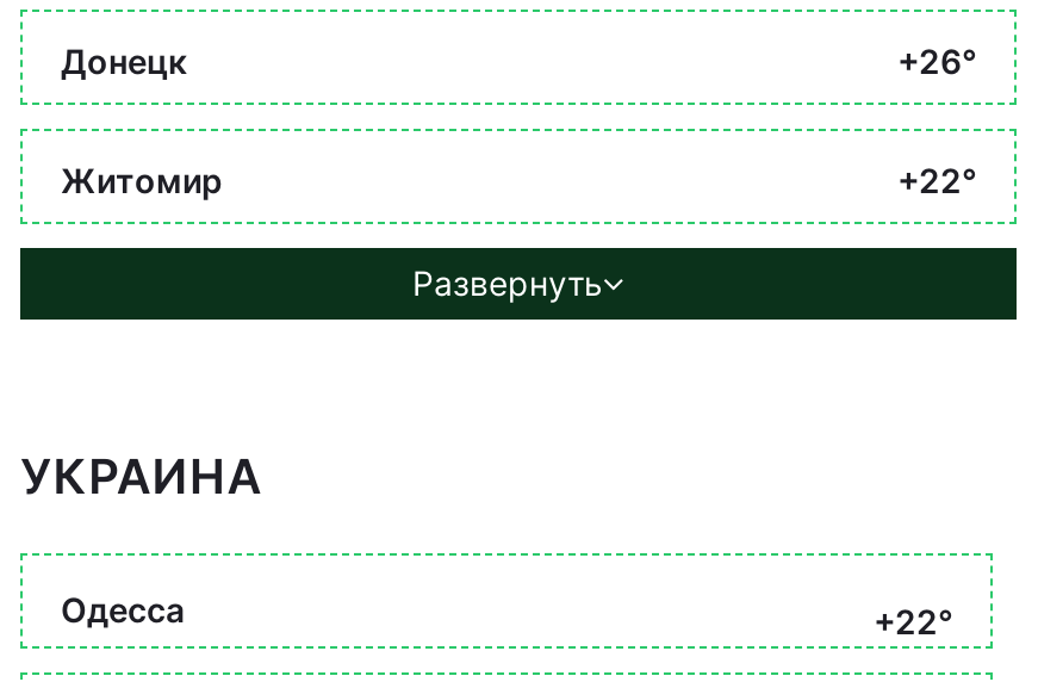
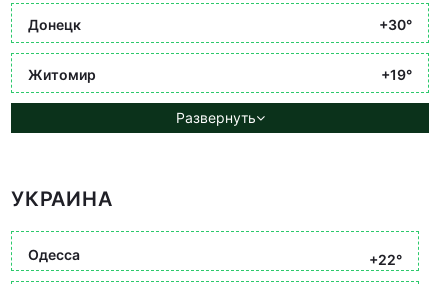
- +26°
+ +30°

- +22°
+ +19°
